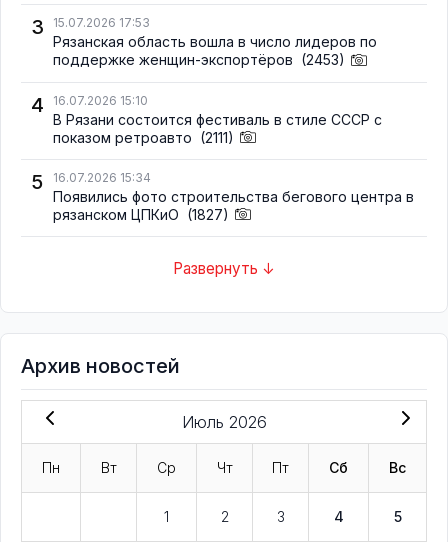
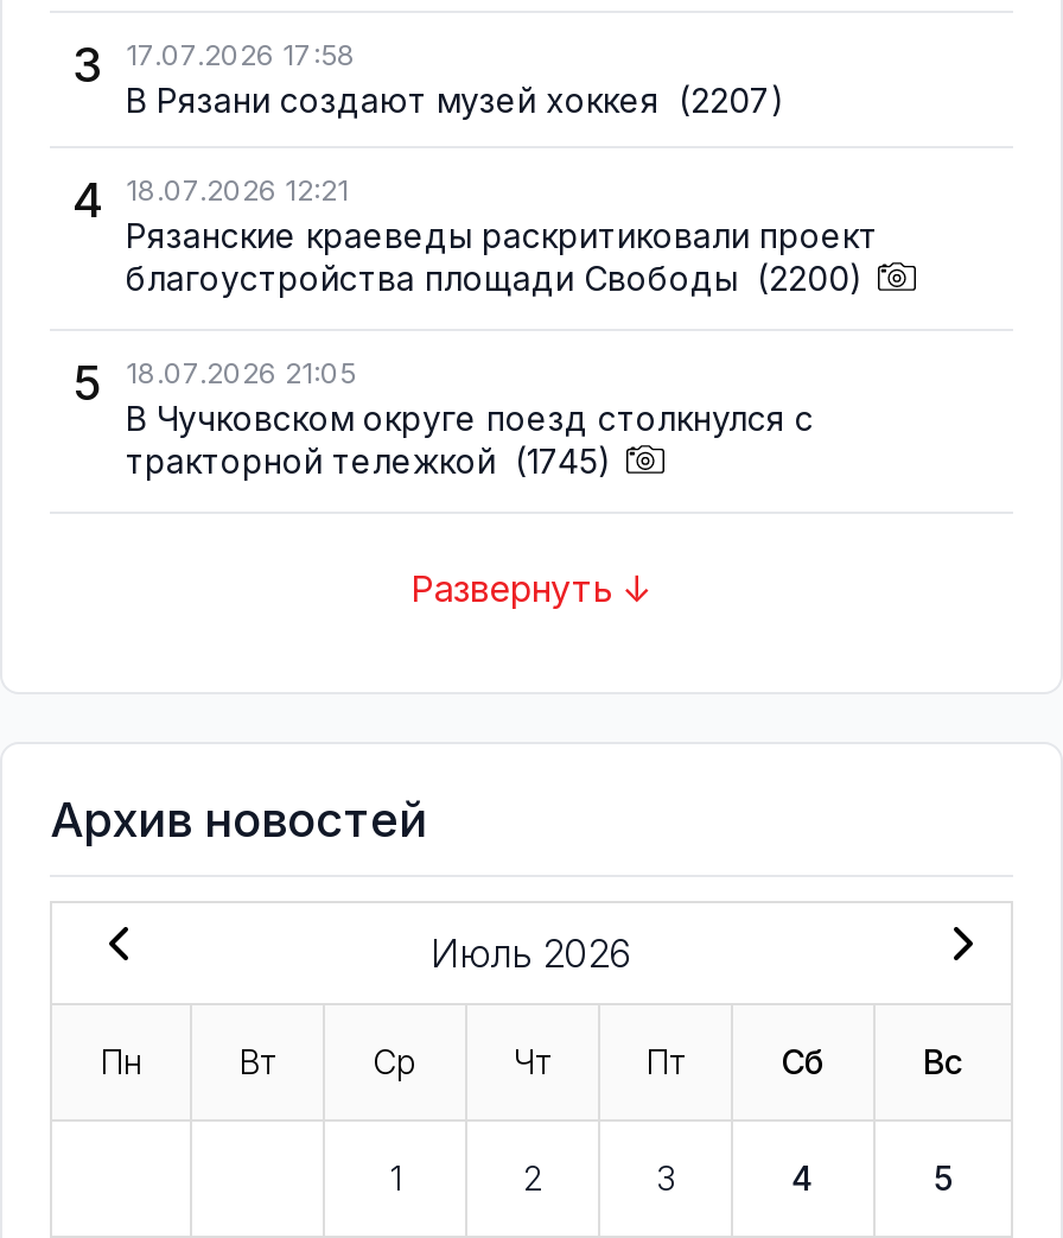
- 15.07.2026 17:53
- Рязанская область вошла в число лидеров по
- поддержке женщин-экспортёров (2453)
+ 17.07.2026 17:58
+ В Рязани создают музей хоккея (2207)

- 16.07.2026 15:10
- В Рязани состоится фестиваль в стиле СССР с
- показом ретроавто (2111)
+ 18.07.2026 12:21
+ Рязанские краеведы раскритиковали проект
+ благоустройства площади Свободы (2200)

- 16.07.2026 15:34
- Появились фото строительства бегового центра в
- рязанском ЦПКиО (1827)
+ 18.07.2026 21:05
+ В Чучковском округе поезд столкнулся с
+ тракторной тележкой (1745)
